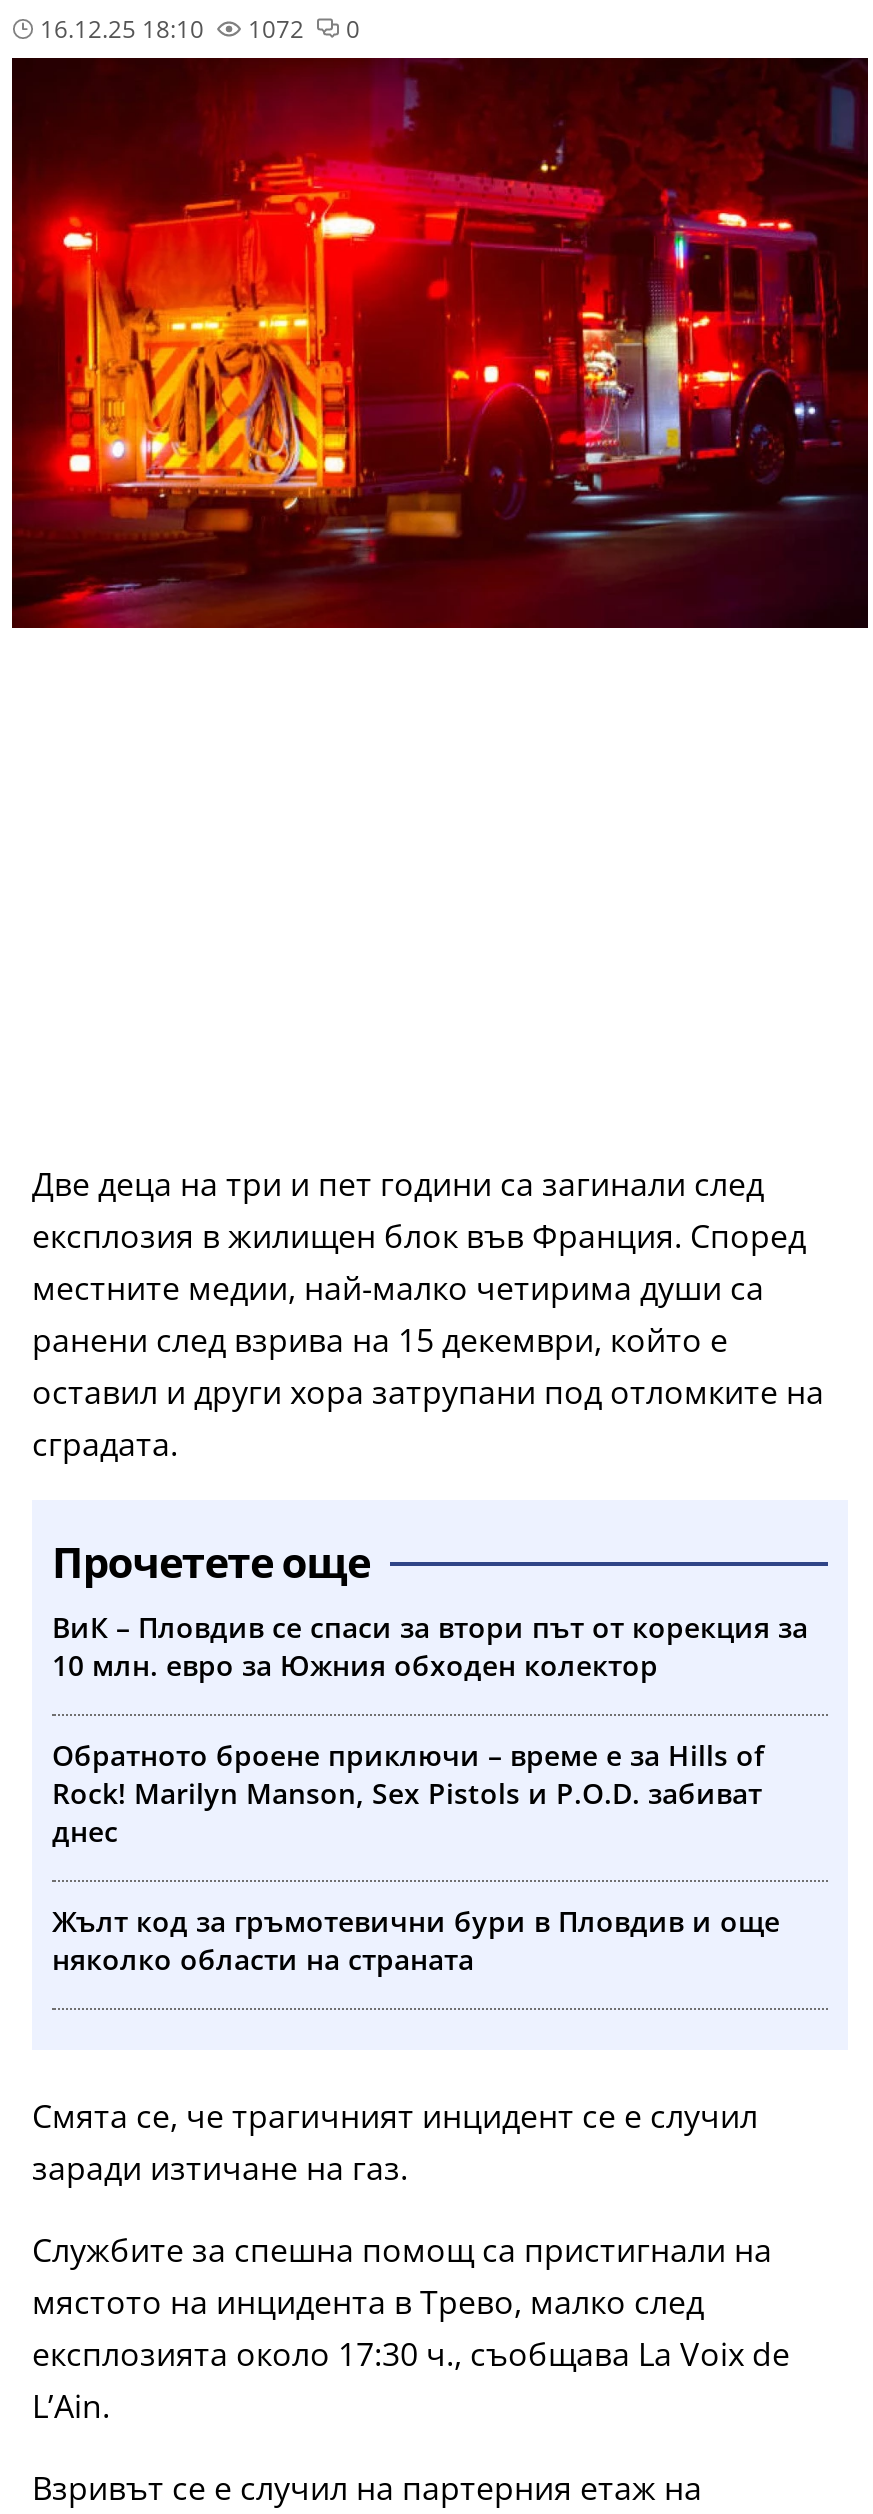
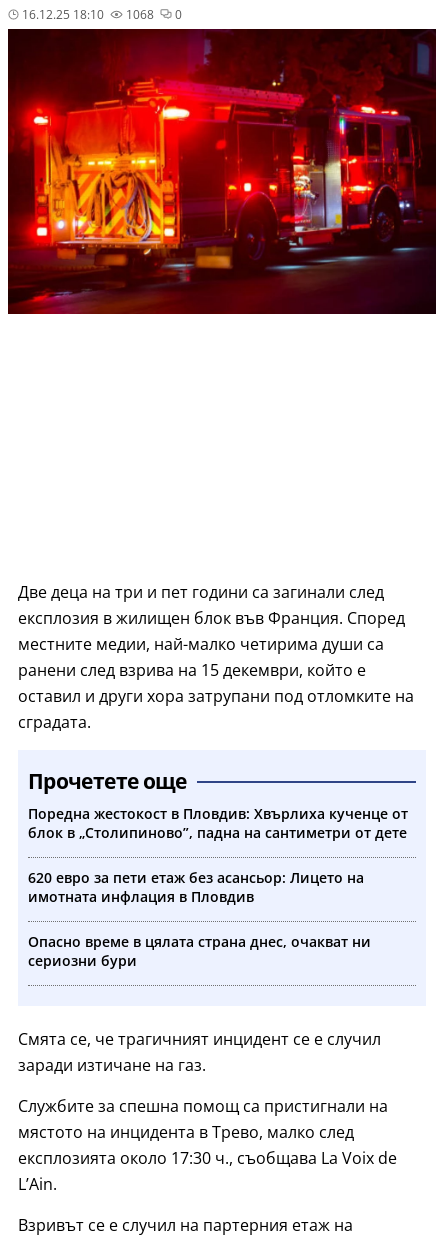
- 1072
+ 1068

- ВиК – Пловдив се спаси за втори път от корекция за
- 10 млн. евро за Южния обходен колектор
+ Поредна жестокост в Пловдив: Хвърлиха кученце от
+ блок в „Столипиново”, падна на сантиметри от дете

- Обратното броене приключи – време е за Hills of
- Rock! Marilyn Manson, Sex Pistols и P.O.D. забиват
- днес
+ 620 евро за пети етаж без асансьор: Лицето на
+ имотната инфлация в Пловдив

- Жълт код за гръмотевични бури в Пловдив и още
- няколко области на страната
+ Опасно време в цялата страна днес, очакват ни
+ сериозни бури
